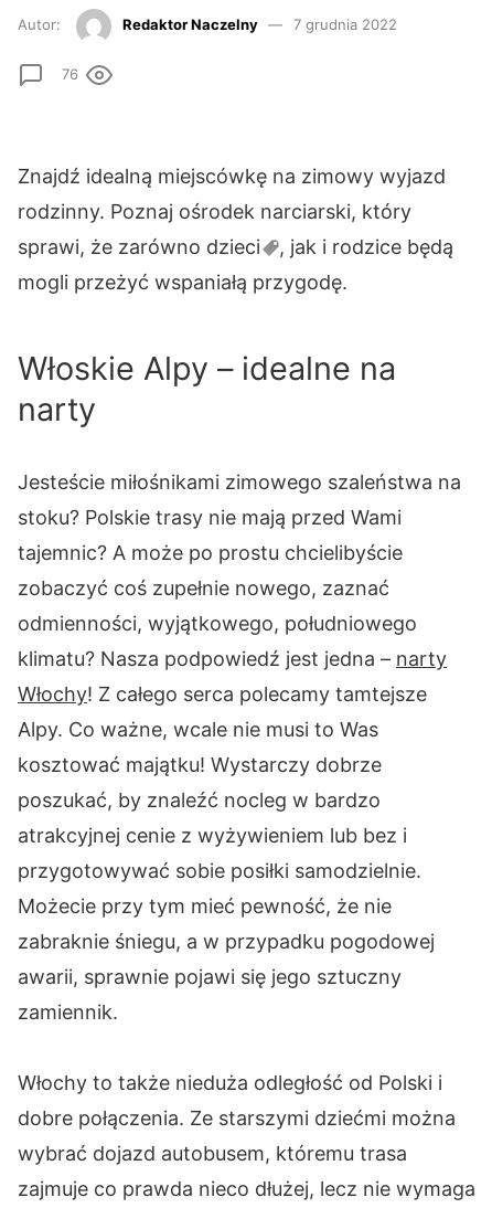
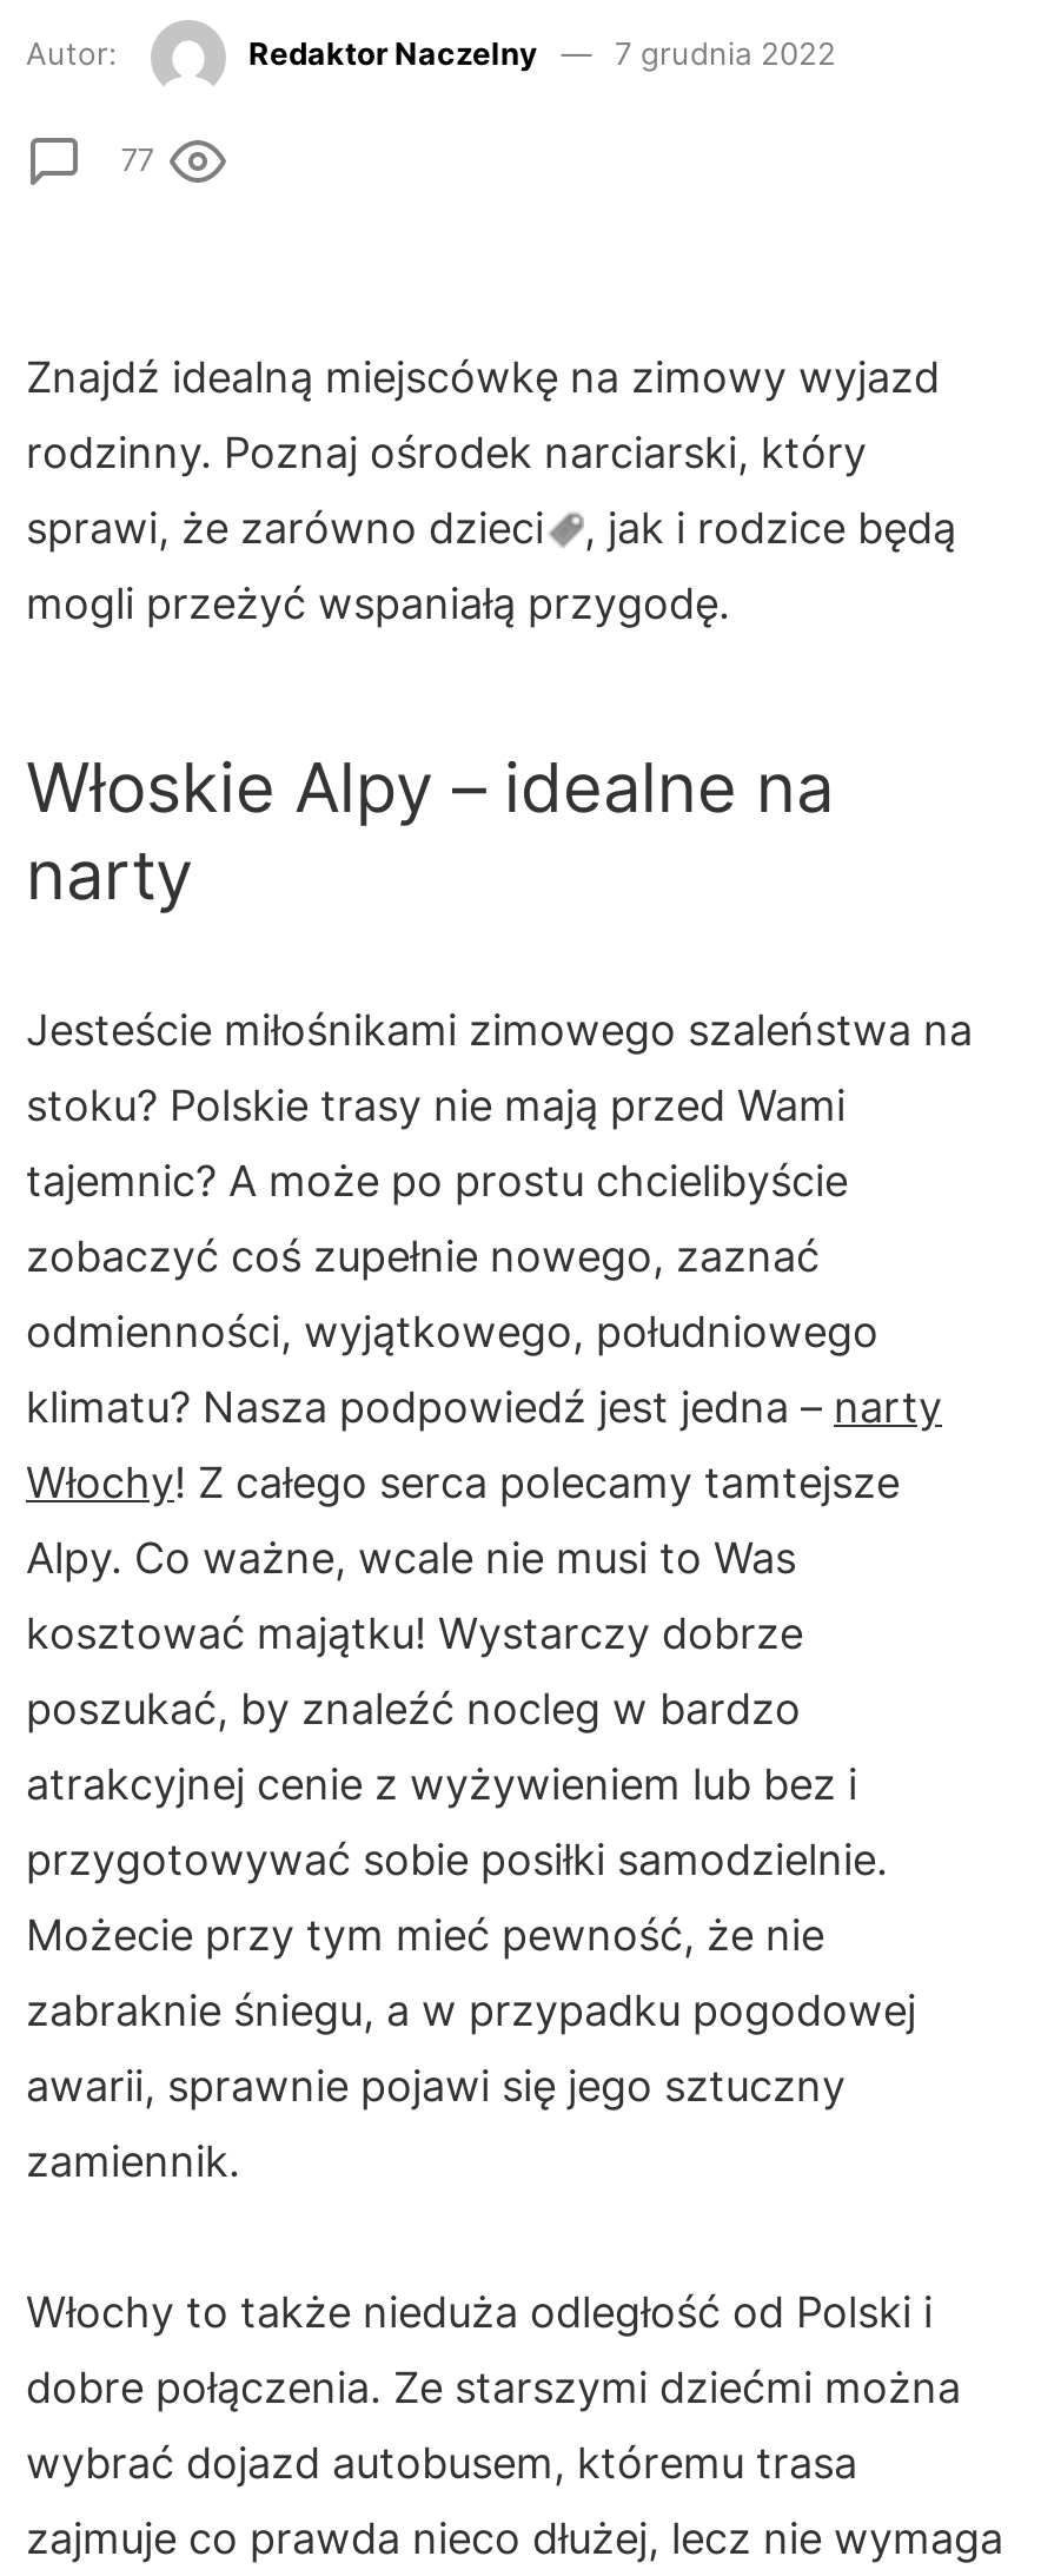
- 76
+ 77
